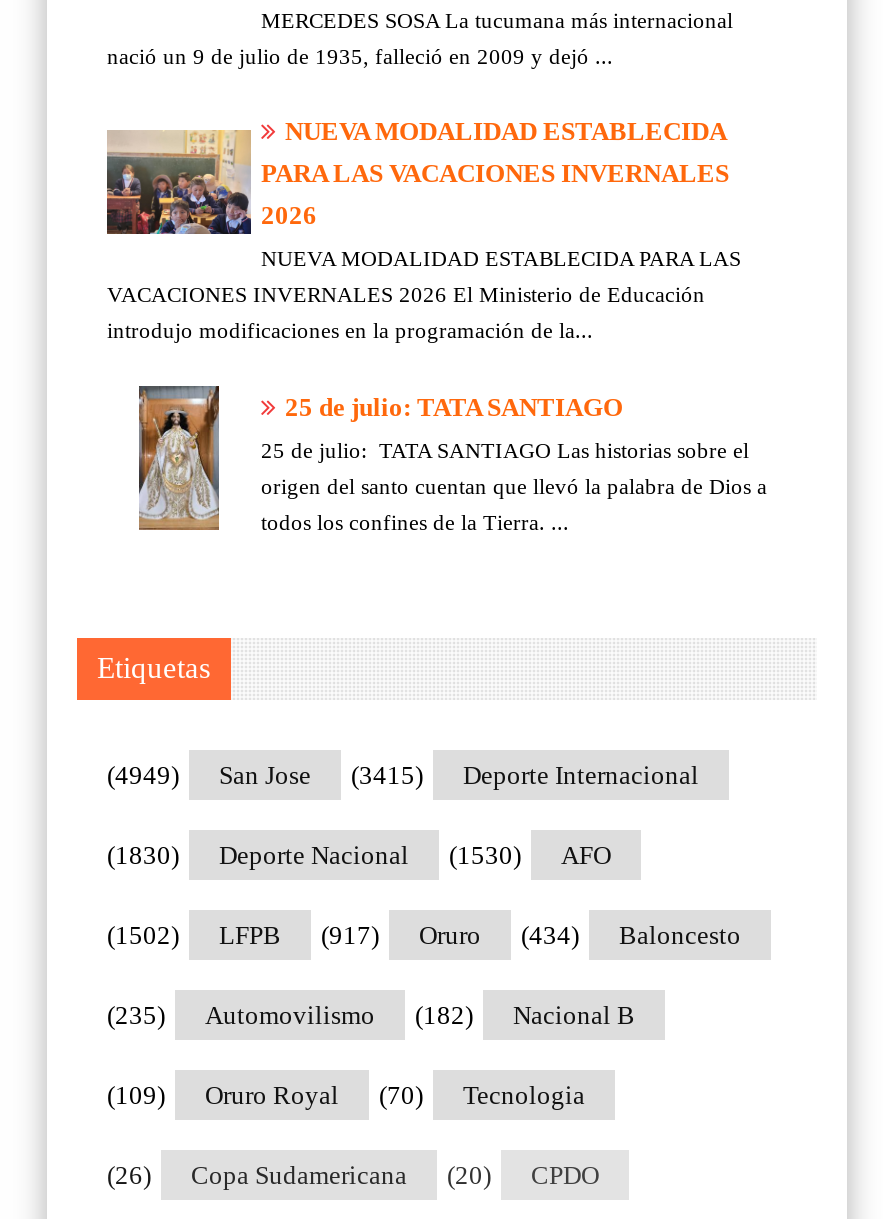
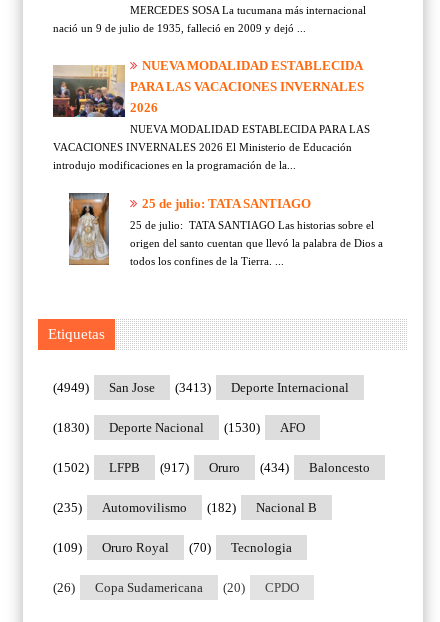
- (4949) San Jose (3415) Deporte Internacional
+ (4949) San Jose (3413) Deporte Internacional
